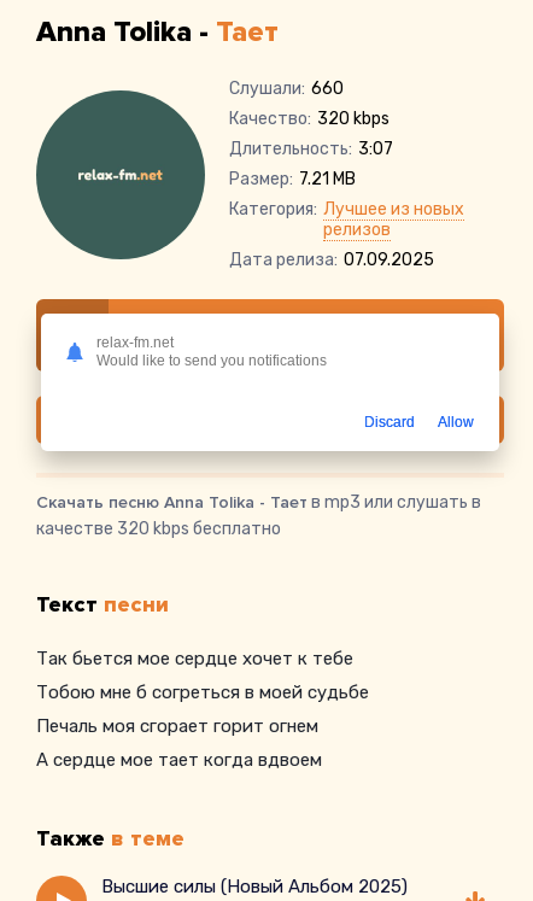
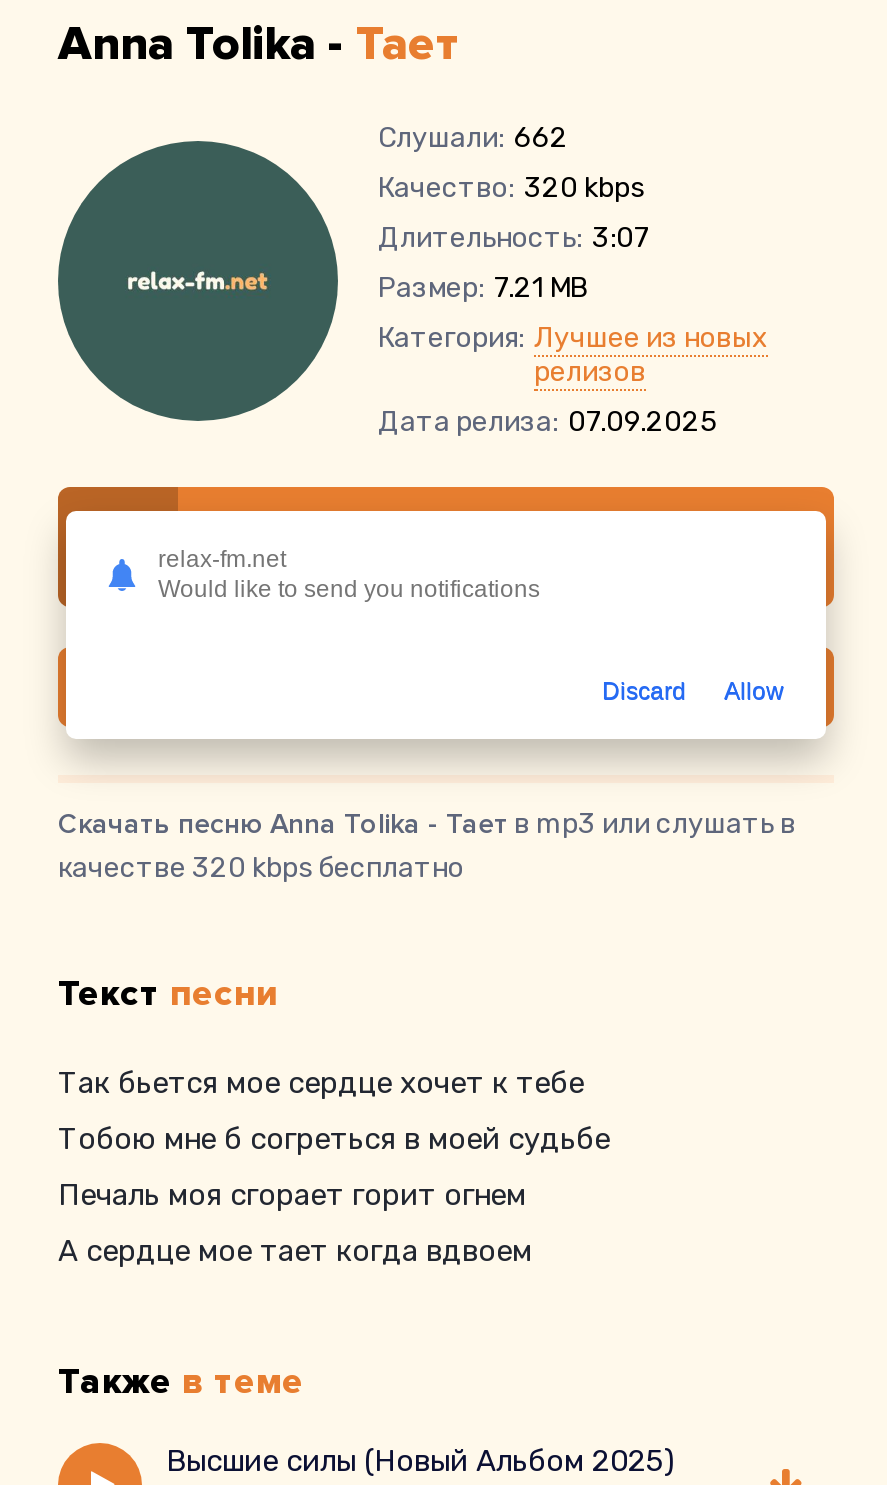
- Слушали: 660
+ Слушали: 662
